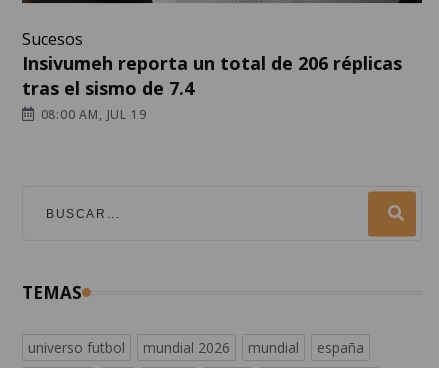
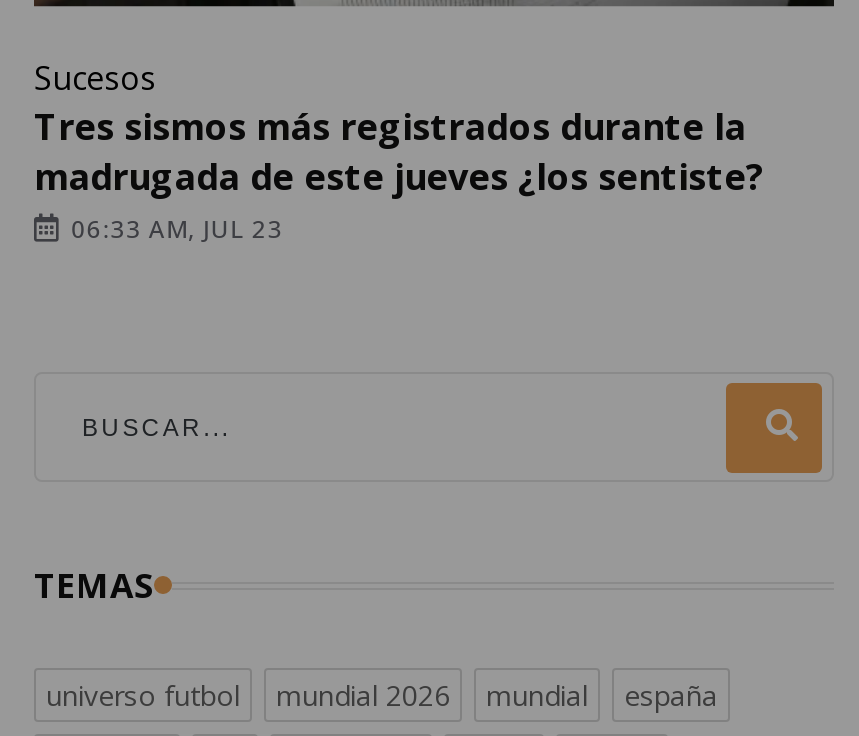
- Insivumeh reporta un total de 206 réplicas
- tras el sismo de 7.4
- 08:00 AM, JUL 19
+ Tres sismos más registrados durante la
+ madrugada de este jueves ¿los sentiste?
+ 06:33 AM, JUL 23
